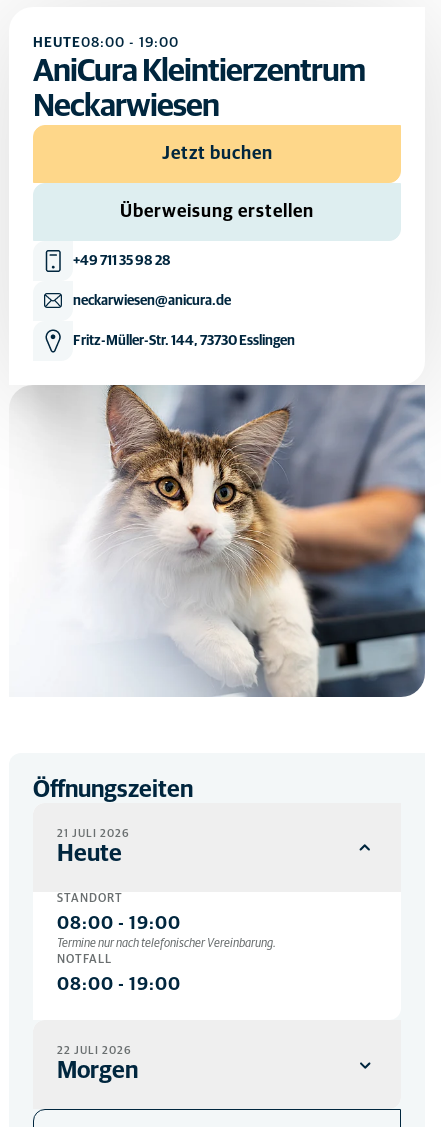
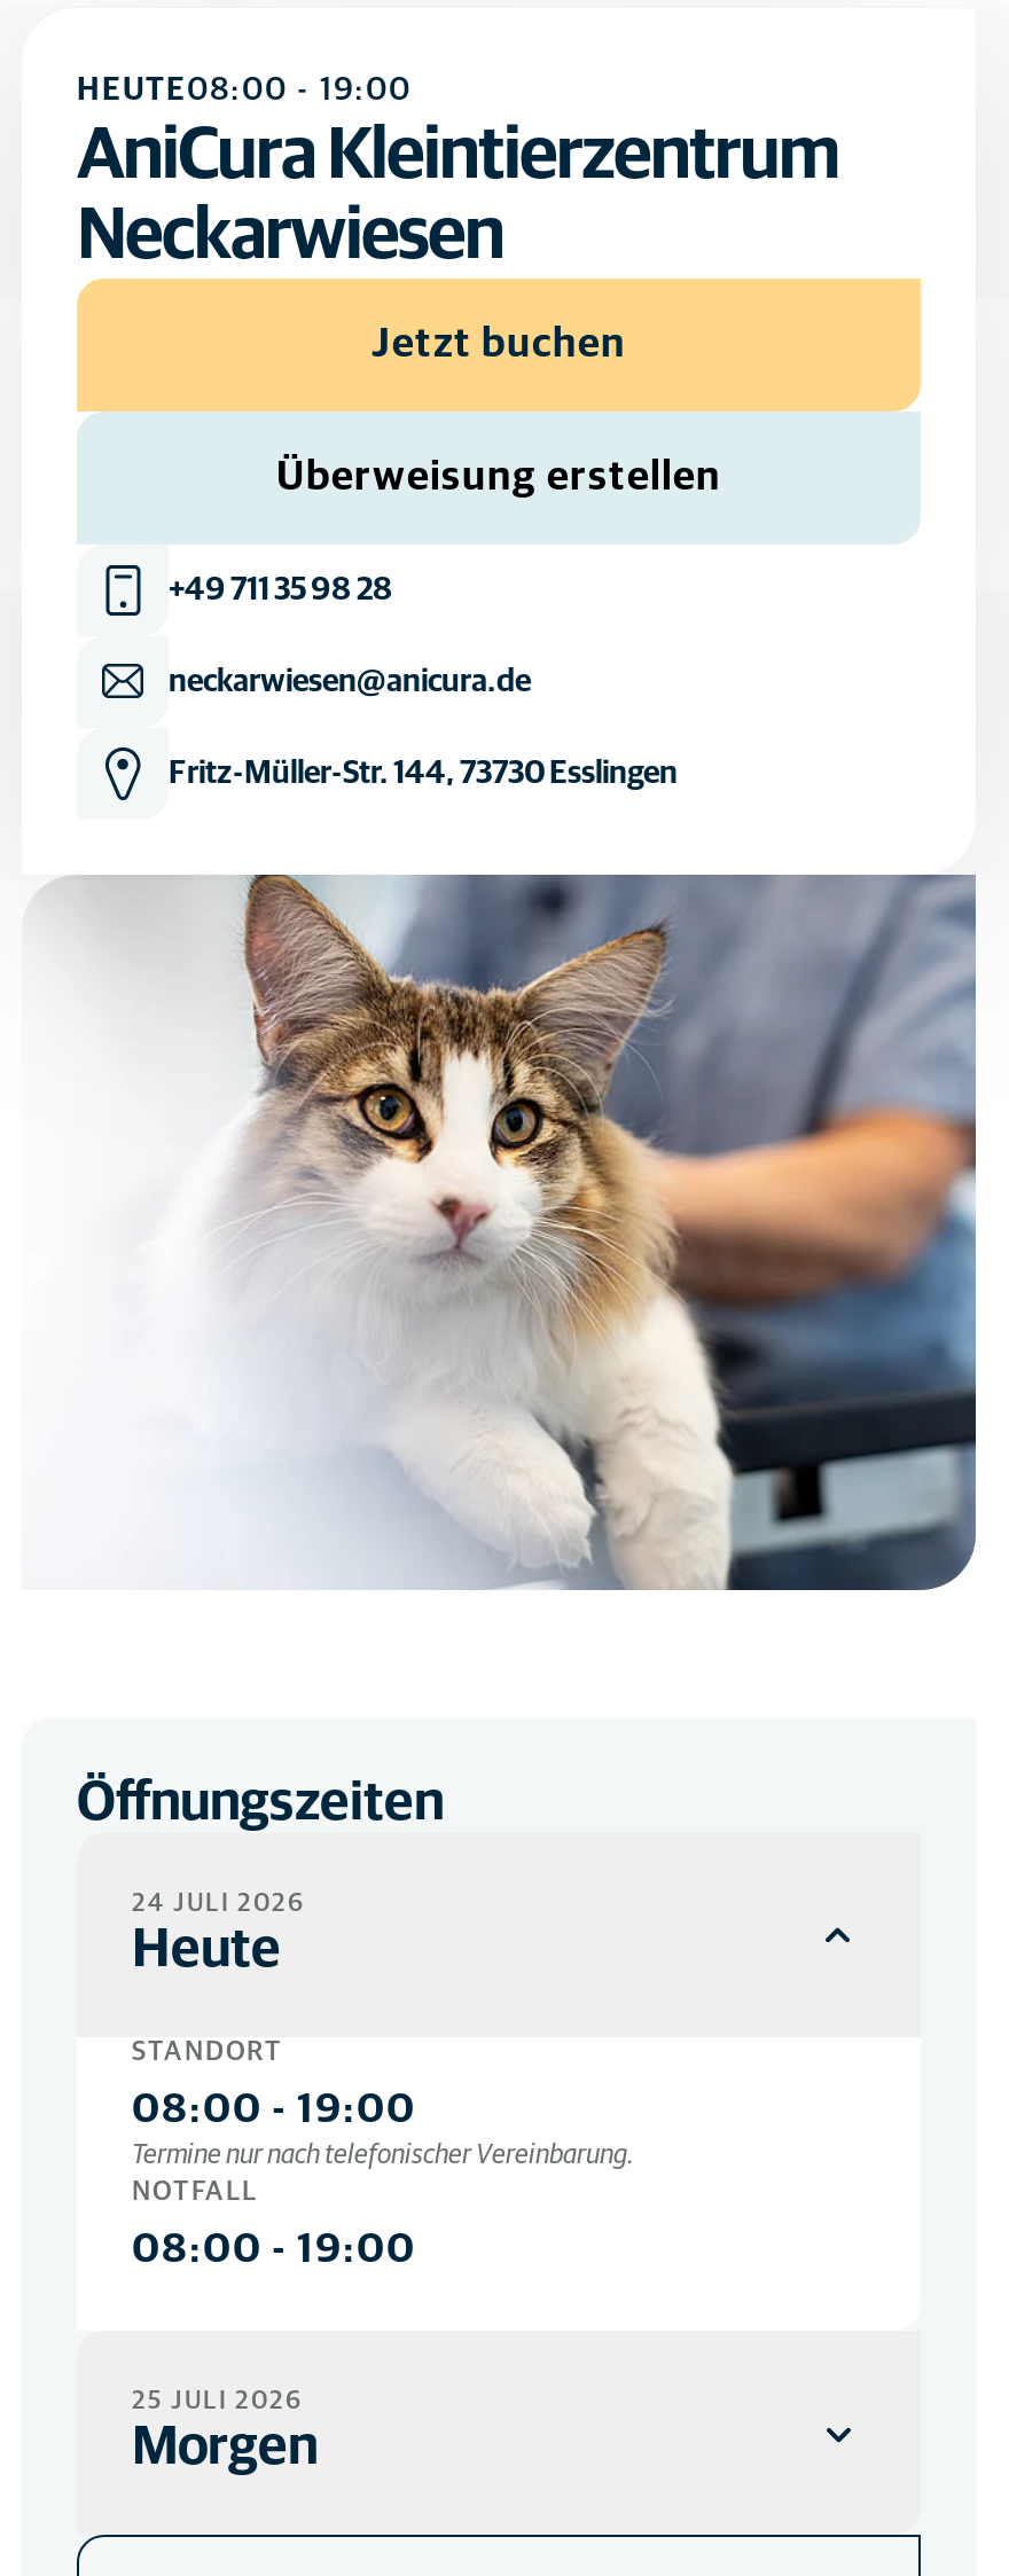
- 21 JULI 2026
+ 24 JULI 2026

- 22 JULI 2026
+ 25 JULI 2026
